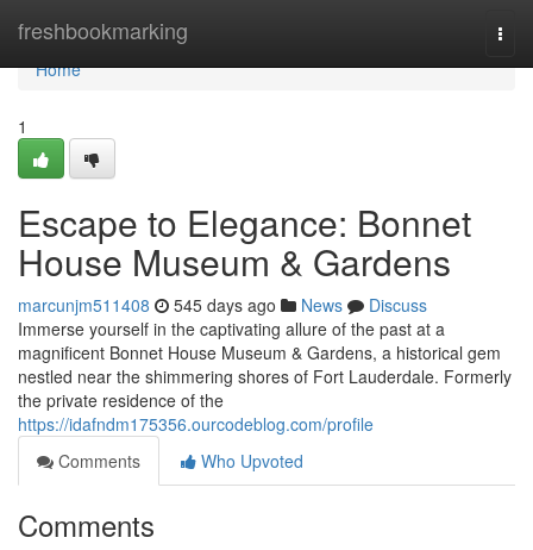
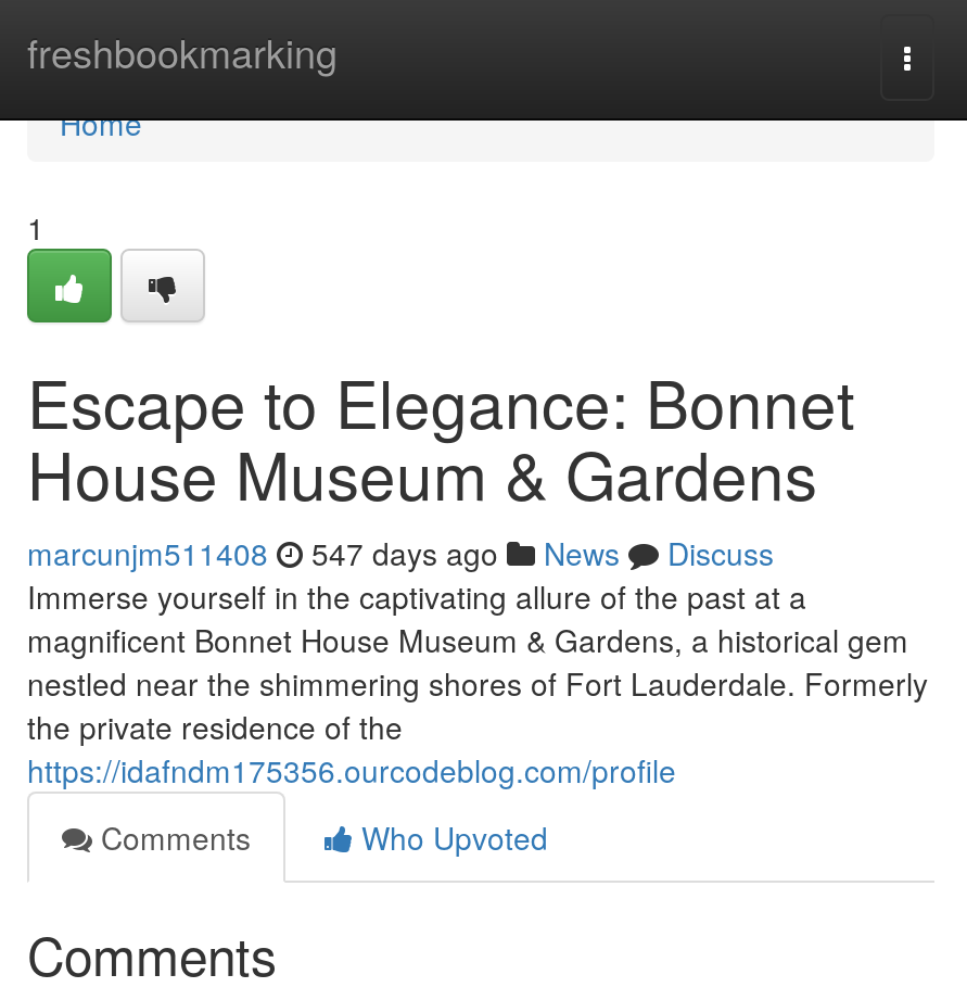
- marcunjm511408 545 days ago News Discuss
+ marcunjm511408 547 days ago News Discuss
